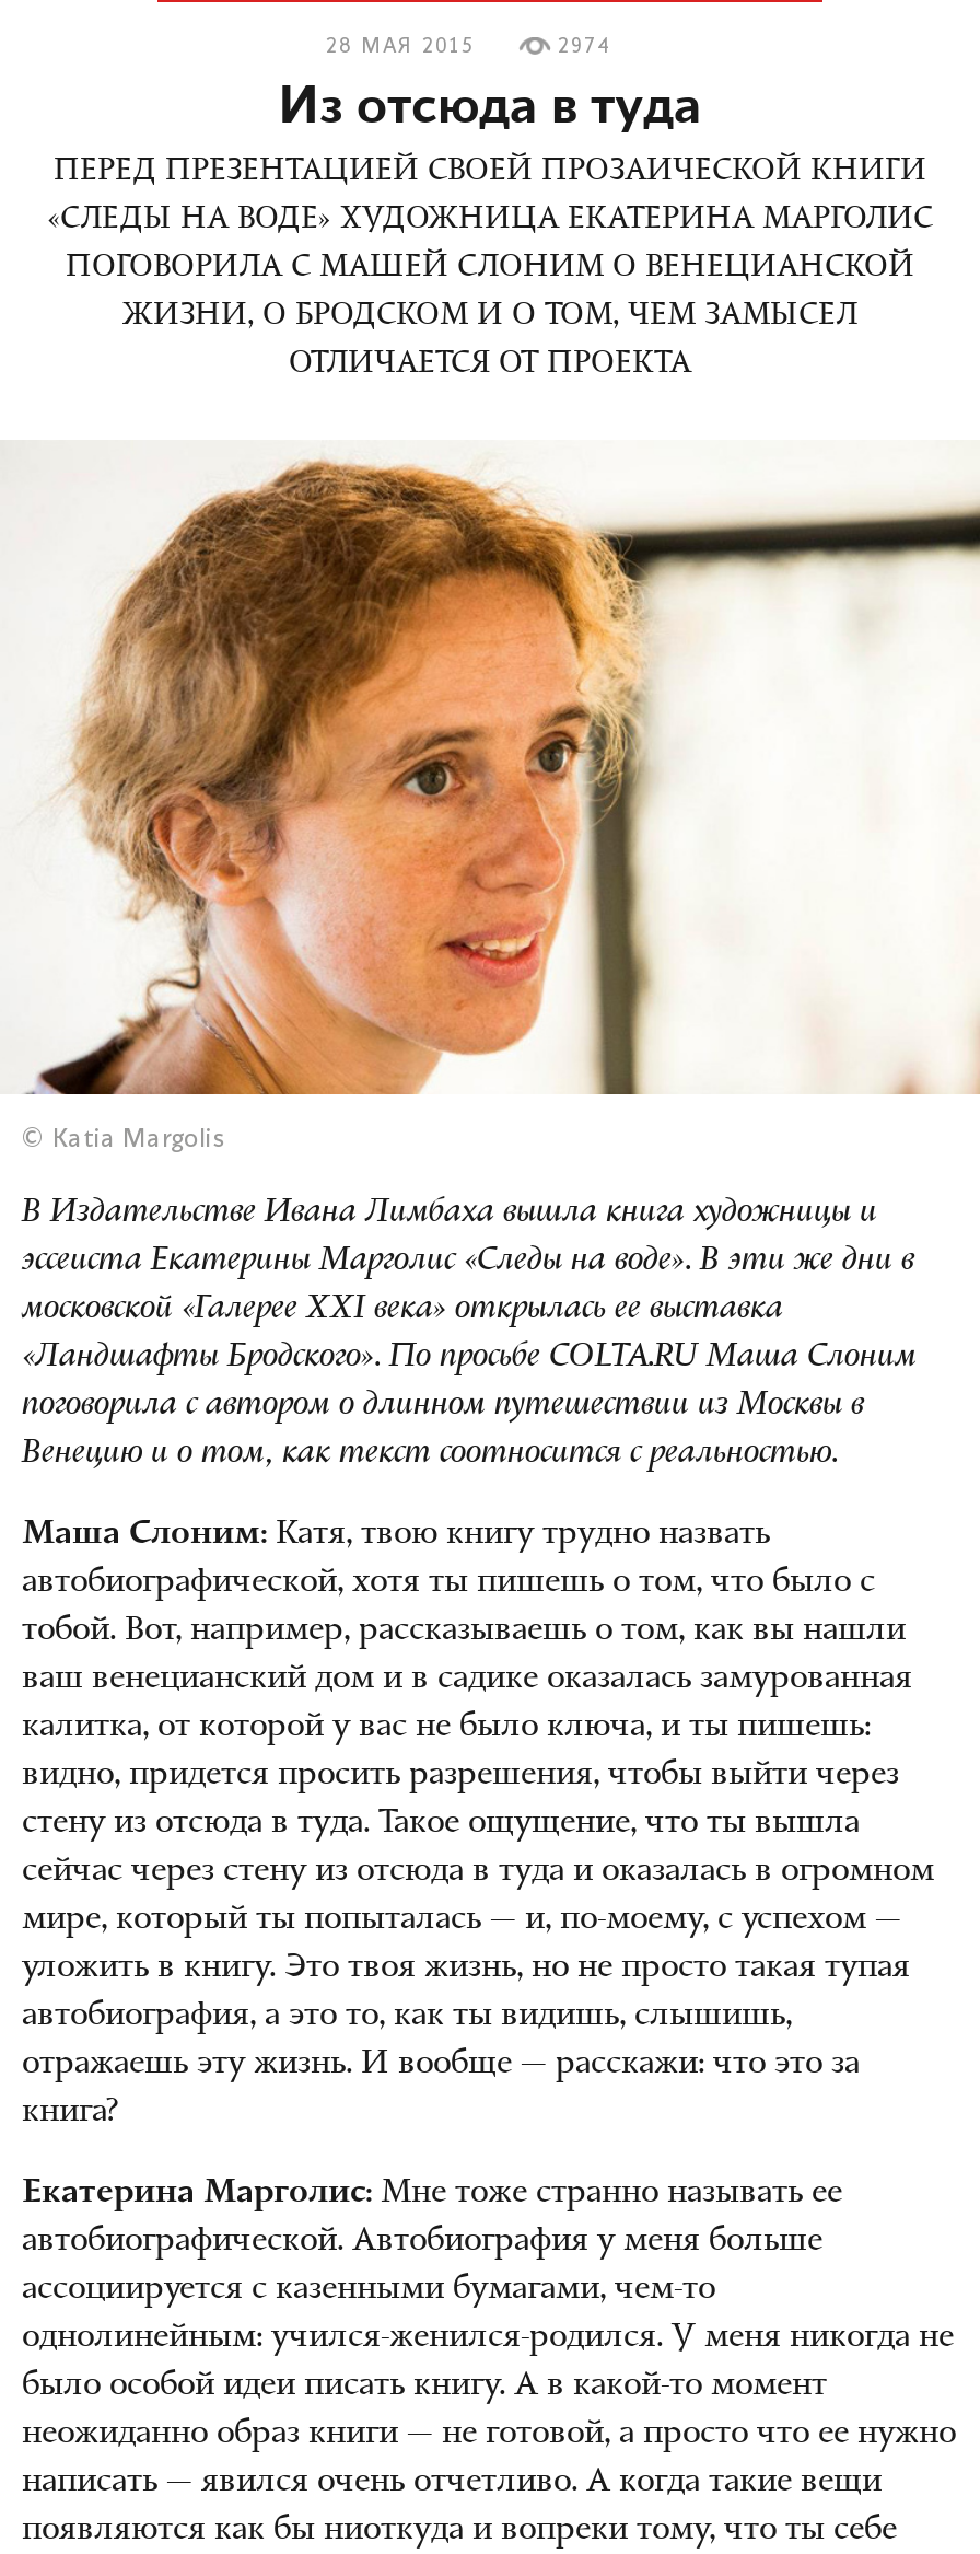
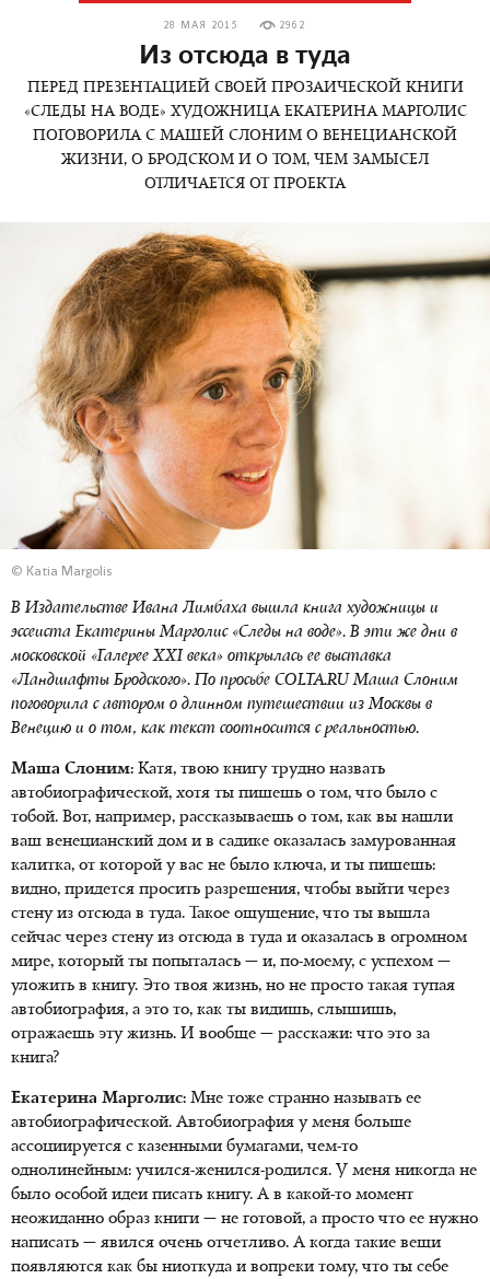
- 2974
+ 2962
